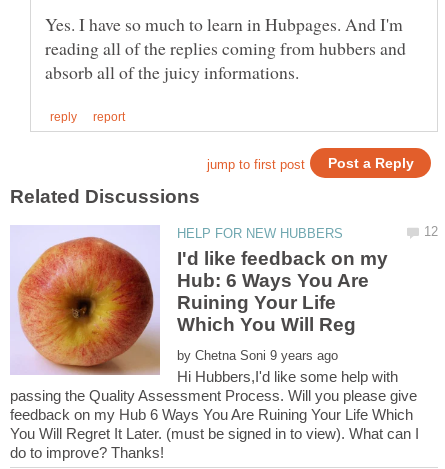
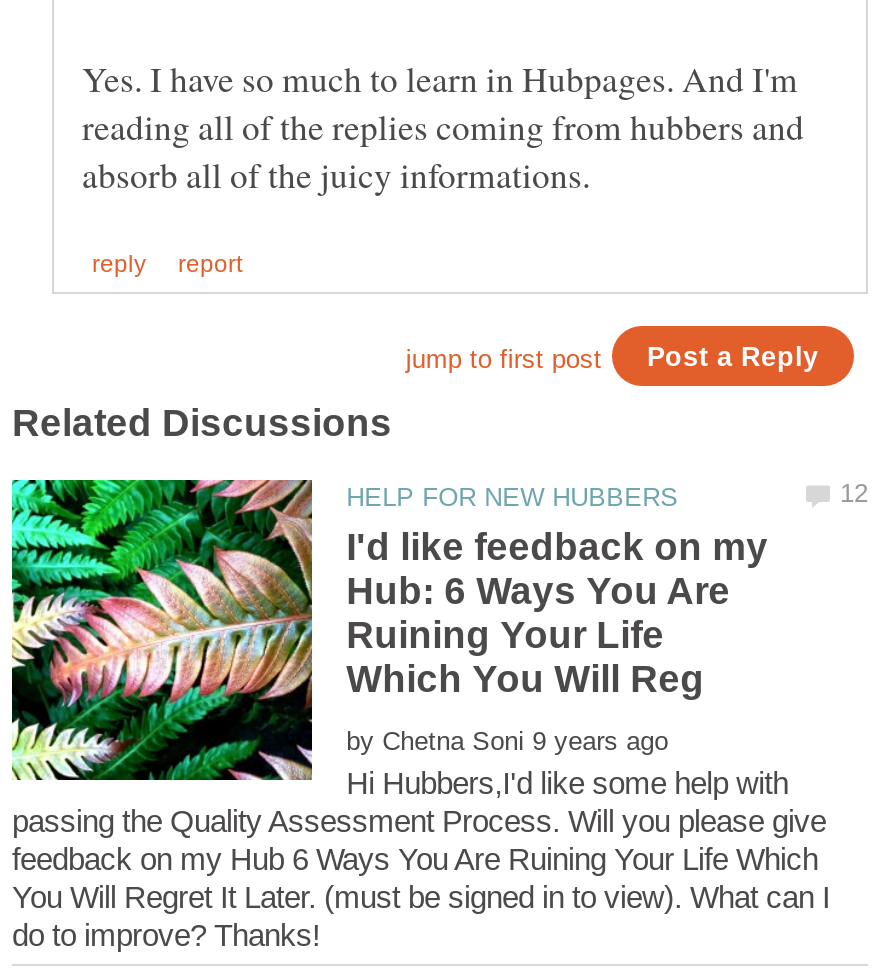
- [image]
+ [image]
